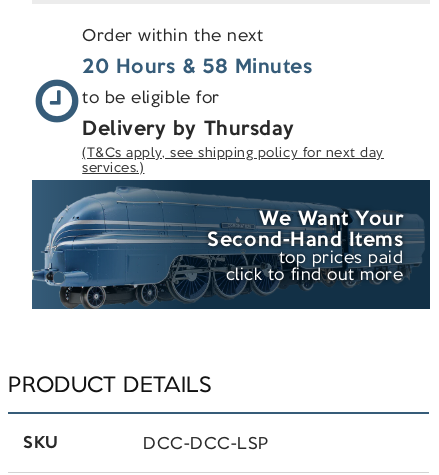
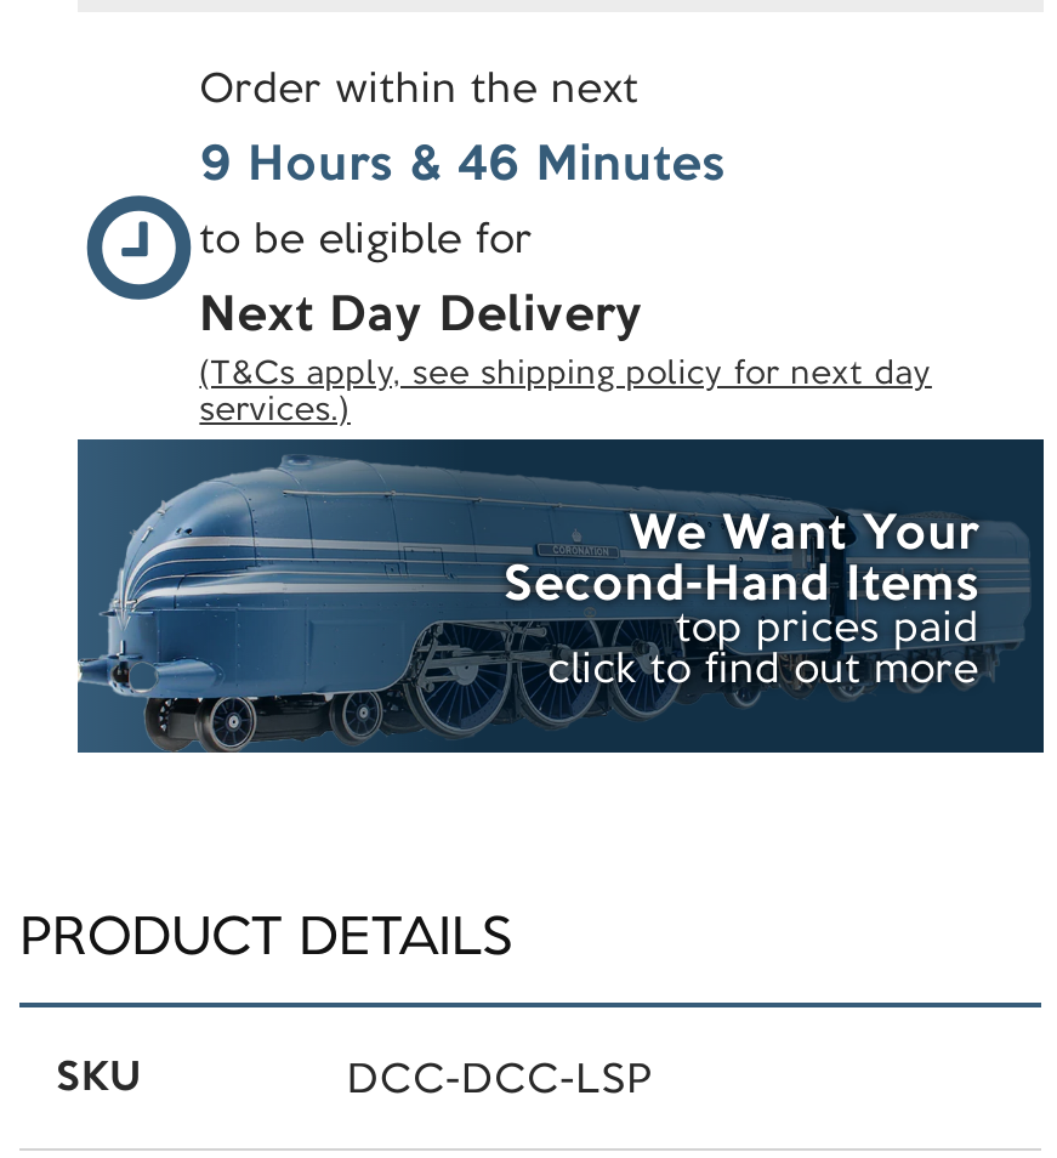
- 20 Hours & 58 Minutes
+ 9 Hours & 46 Minutes

- Delivery by Thursday
+ Next Day Delivery
